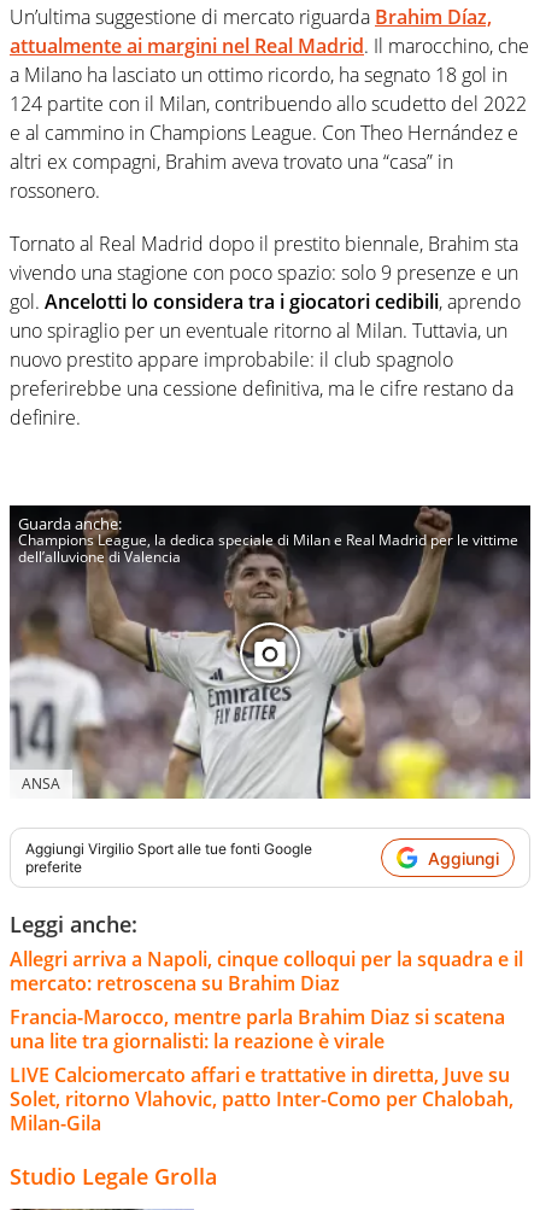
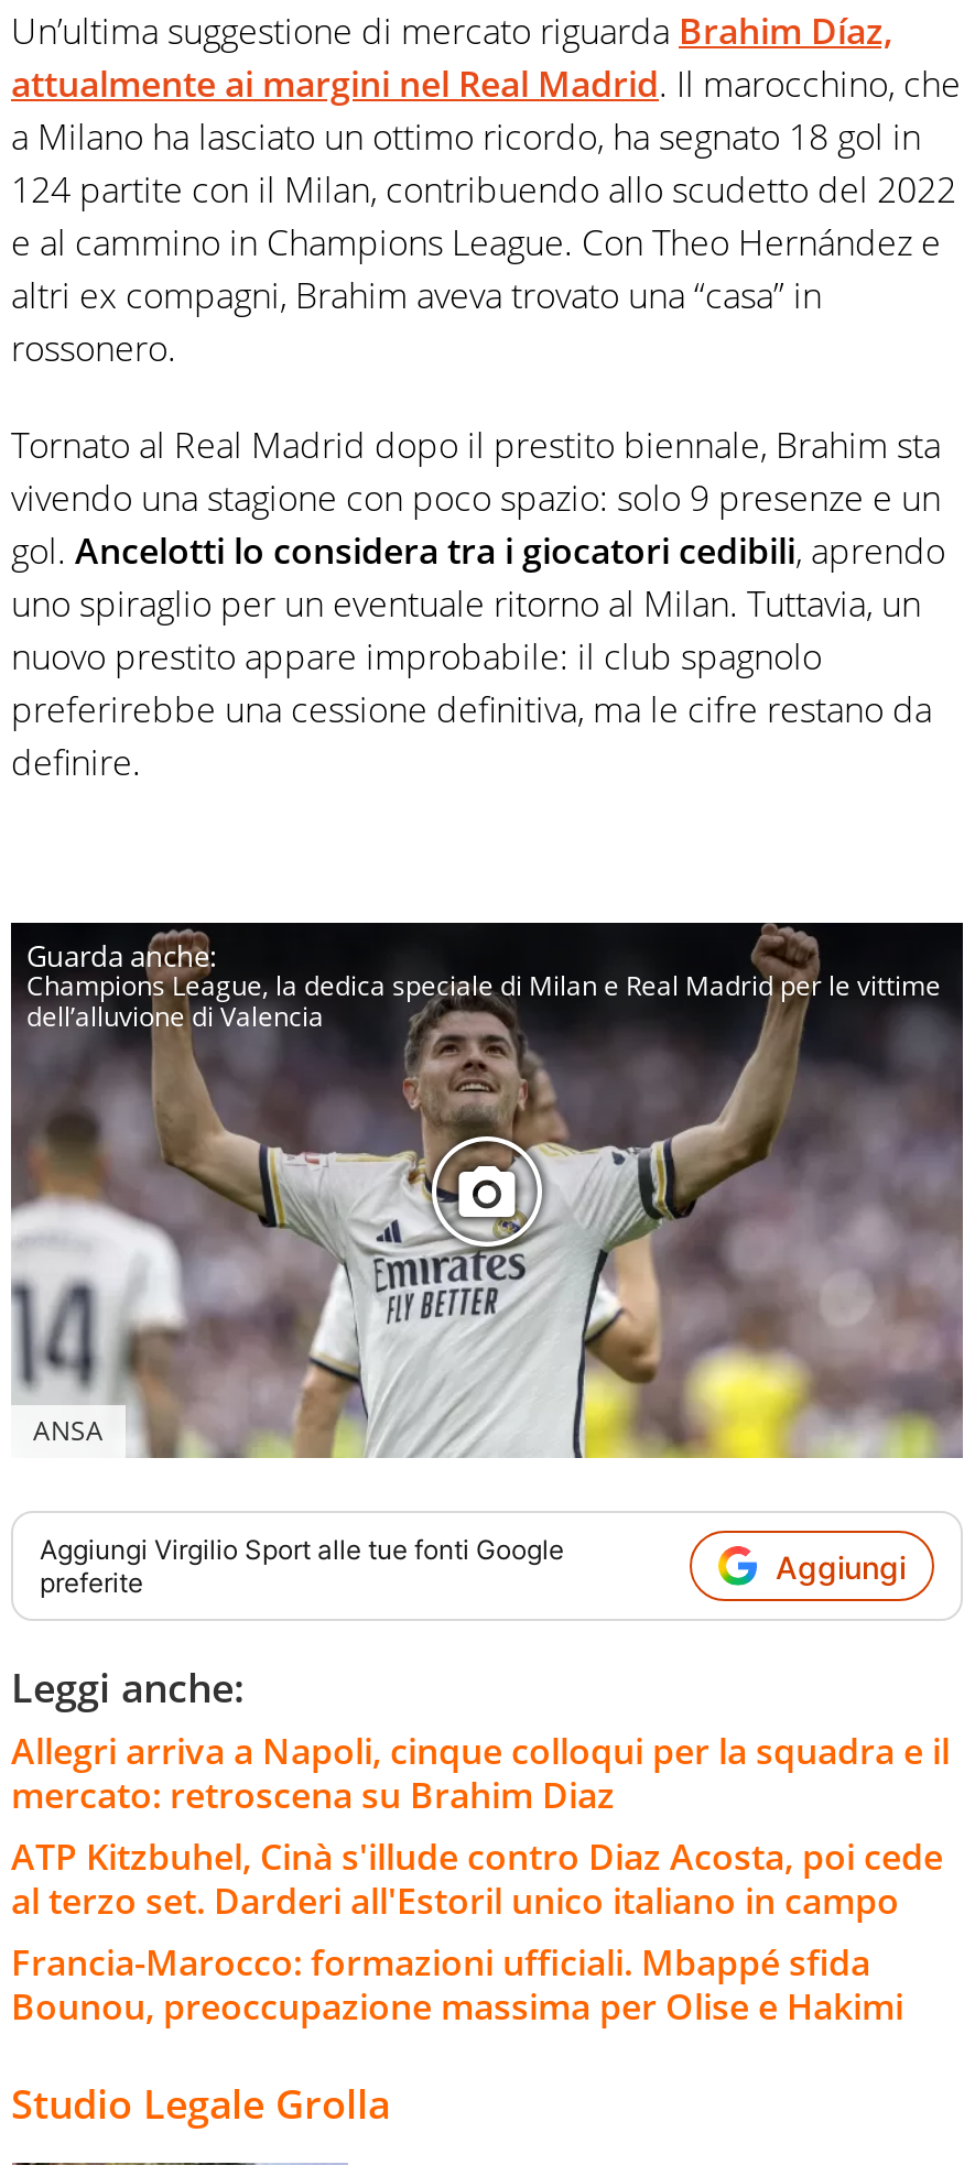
- Francia-Marocco, mentre parla Brahim Diaz si scatena
- una lite tra giornalisti: la reazione è virale
- LIVE Calciomercato affari e trattative in diretta, Juve su
- Solet, ritorno Vlahovic, patto Inter-Como per Chalobah,
- Milan-Gila
+ ATP Kitzbuhel, Cinà s'illude contro Diaz Acosta, poi cede
+ al terzo set. Darderi all'Estoril unico italiano in campo
+ Francia-Marocco: formazioni ufficiali. Mbappé sfida
+ Bounou, preoccupazione massima per Olise e Hakimi
